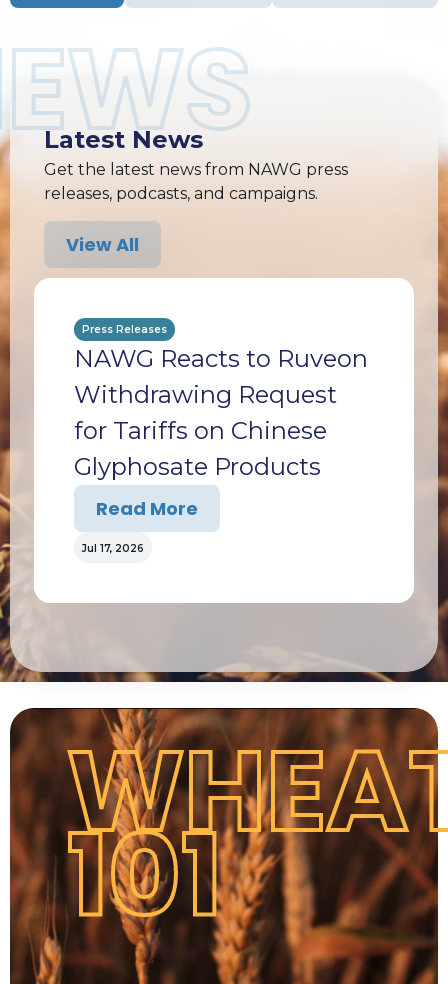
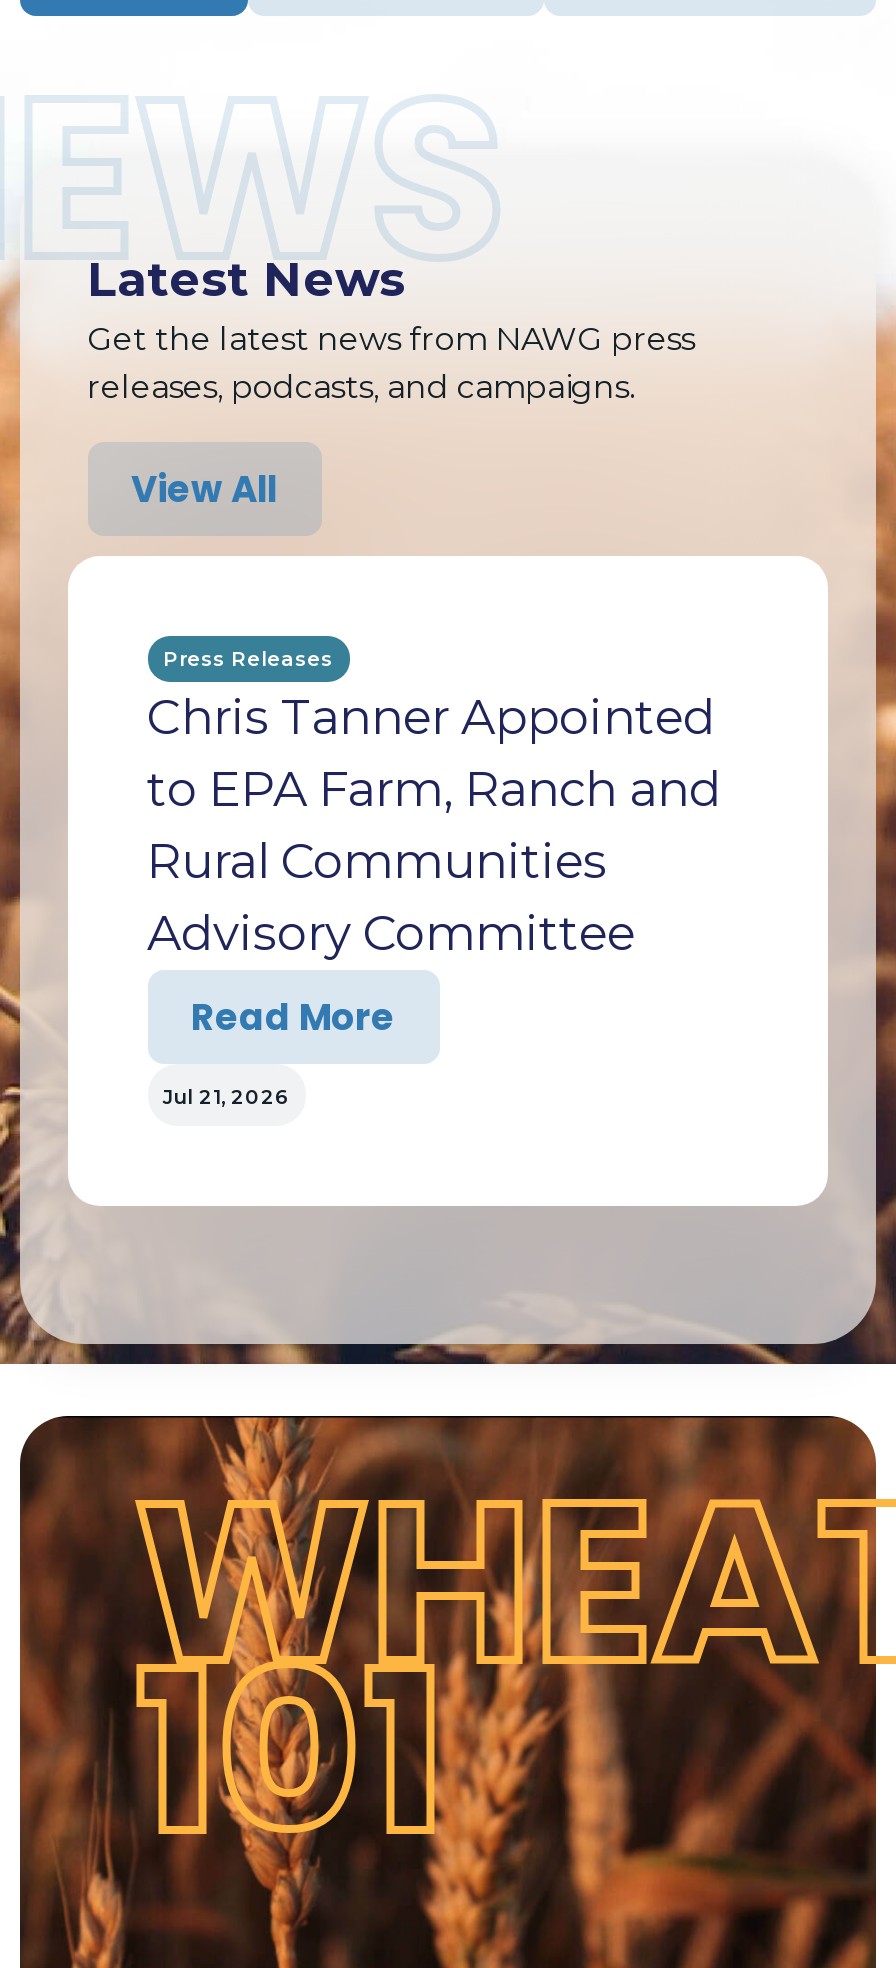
- NAWG Reacts to Ruveon
- Withdrawing Request
- for Tariffs on Chinese
- Glyphosate Products
+ Chris Tanner Appointed
+ to EPA Farm, Ranch and
+ Rural Communities
+ Advisory Committee

- Jul 17, 2026
+ Jul 21, 2026
